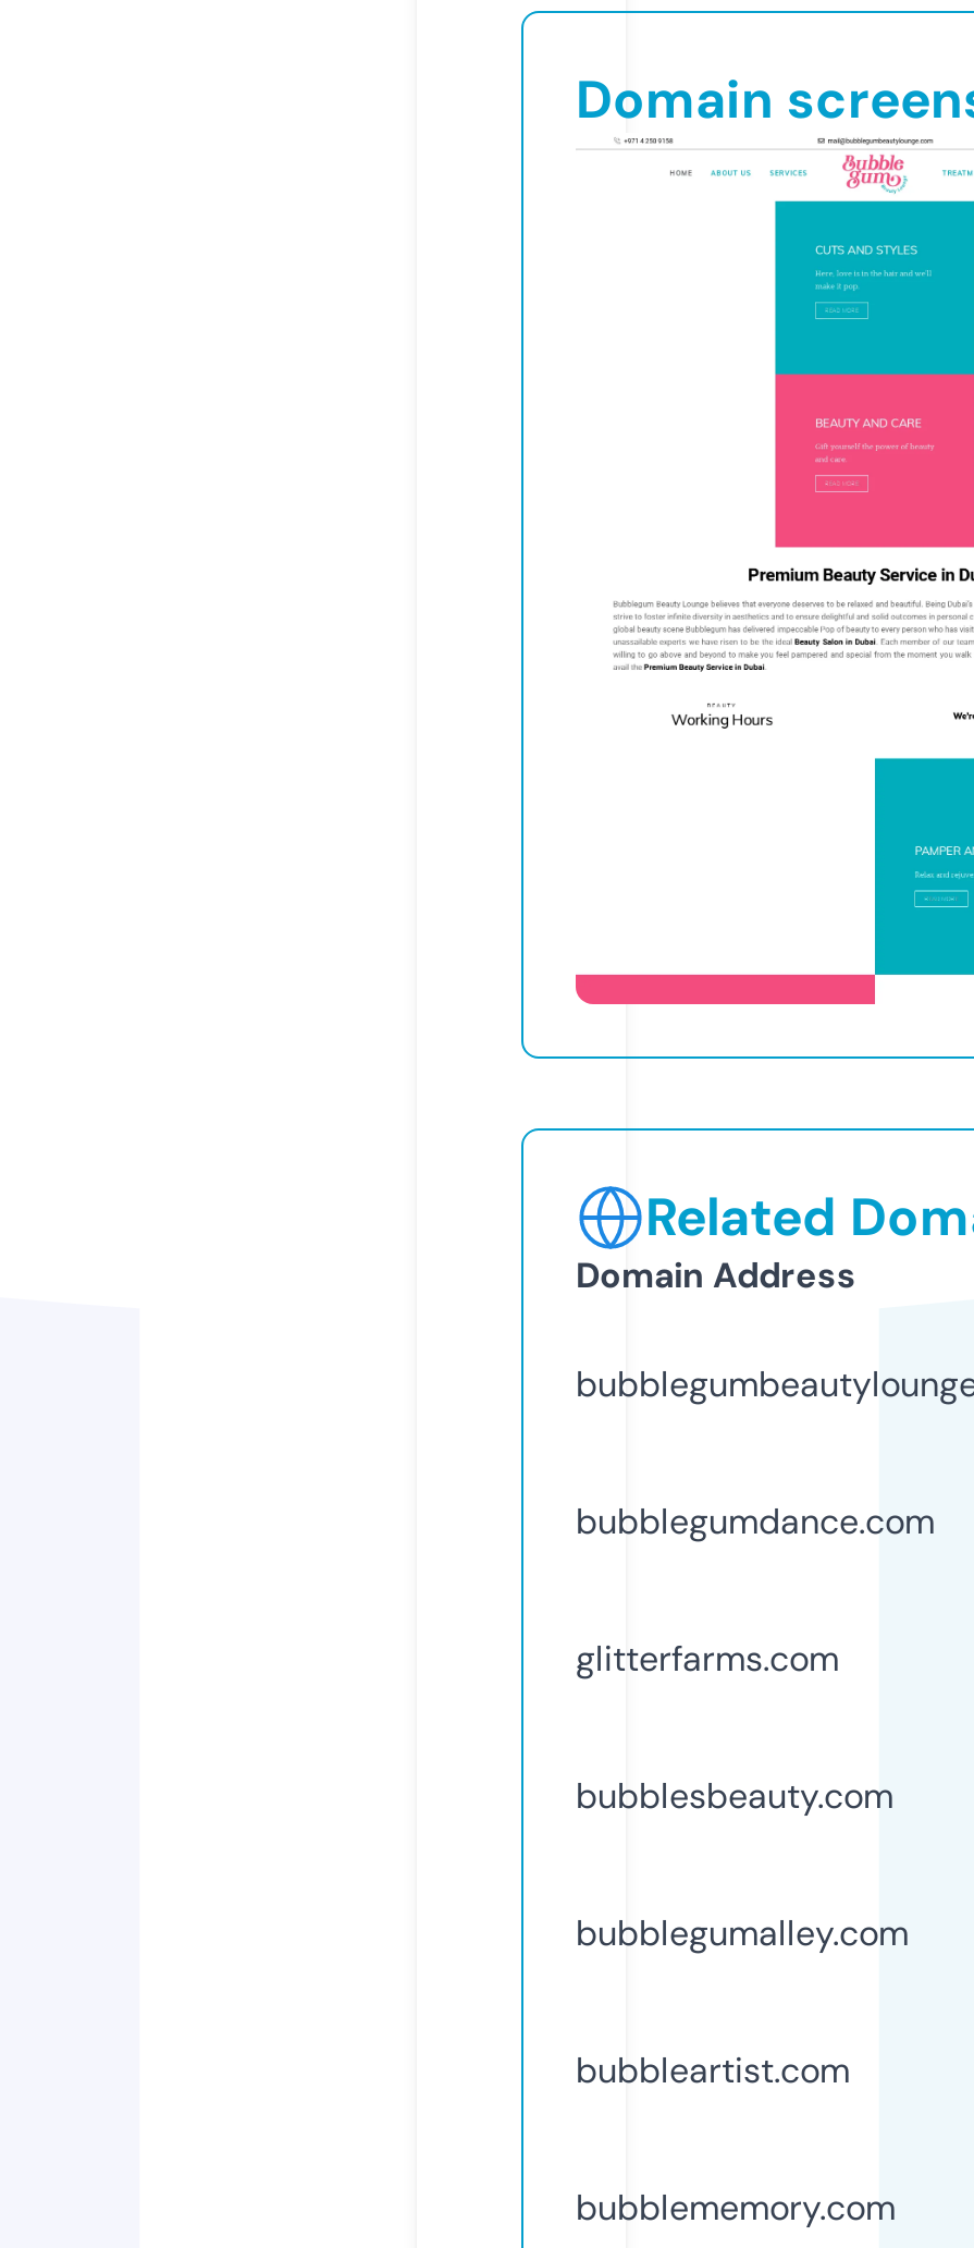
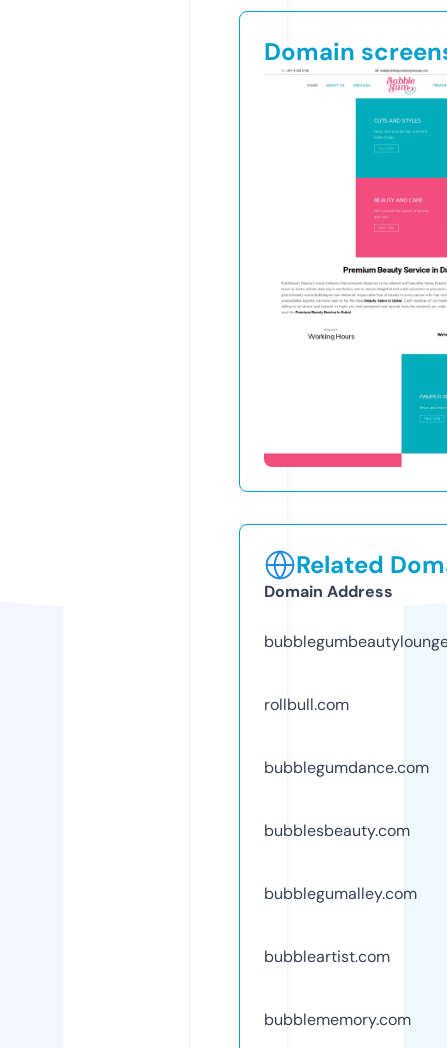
+ rollbull.com

moved down: bubblegumdance.com

- glitterfarms.com
